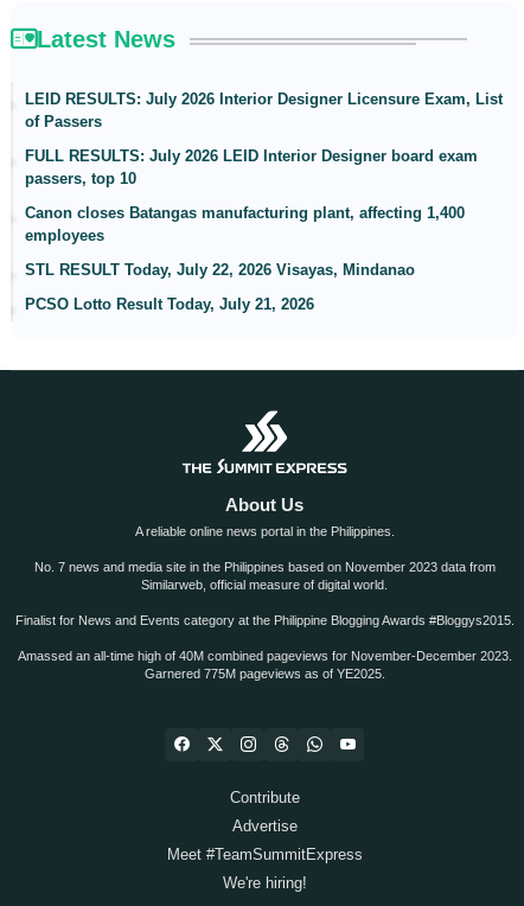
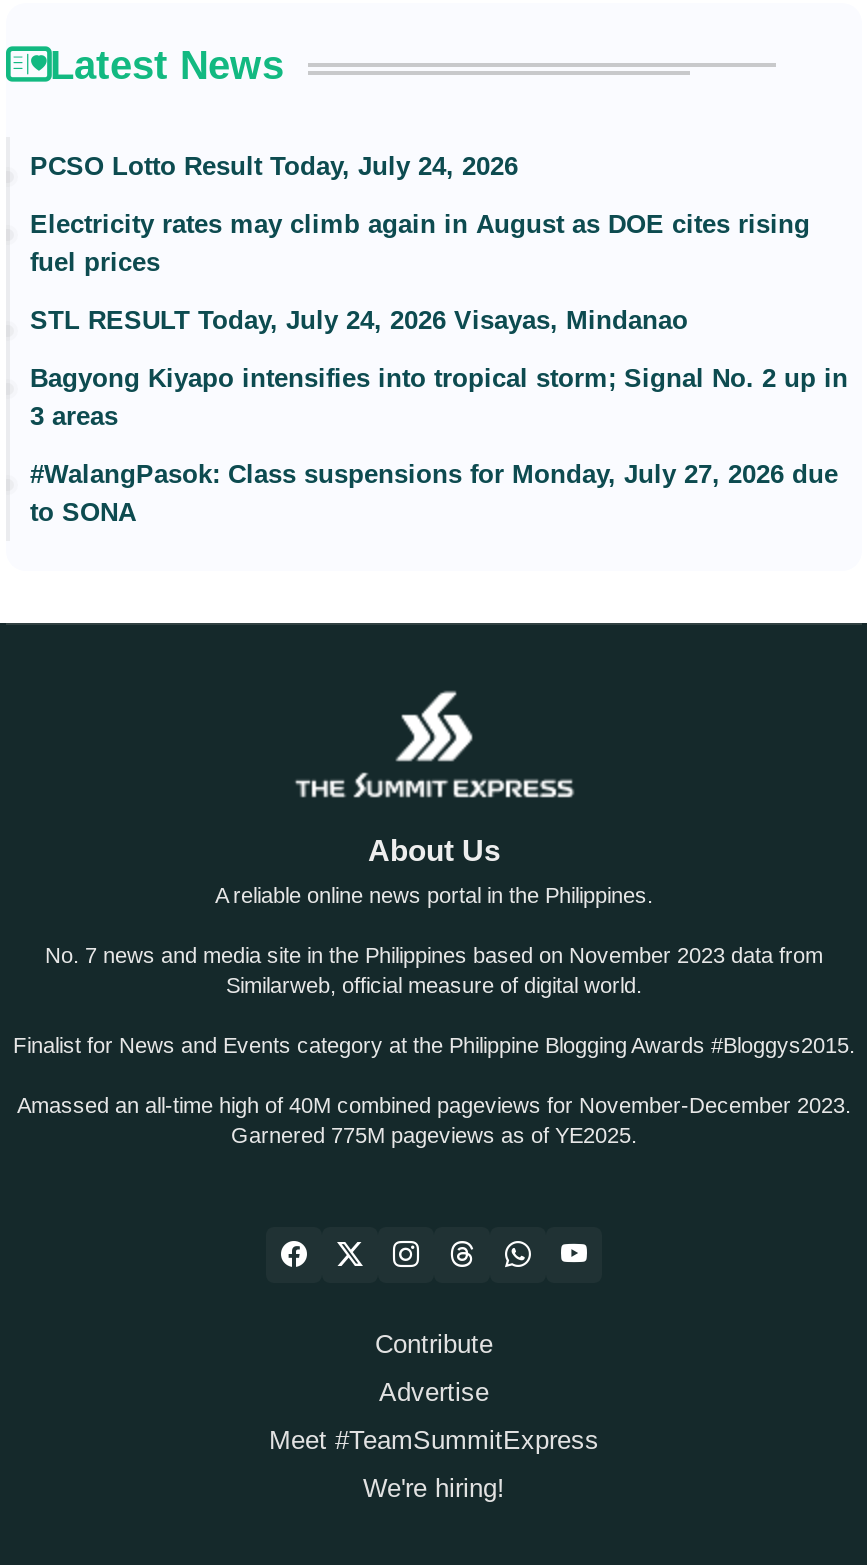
- LEID RESULTS: July 2026 Interior Designer Licensure Exam, List
- of Passers
+ PCSO Lotto Result Today, July 24, 2026

- FULL RESULTS: July 2026 LEID Interior Designer board exam
- passers, top 10
+ Electricity rates may climb again in August as DOE cites rising
+ fuel prices

- Canon closes Batangas manufacturing plant, affecting 1,400
- employees
+ STL RESULT Today, July 24, 2026 Visayas, Mindanao

- STL RESULT Today, July 22, 2026 Visayas, Mindanao
+ Bagyong Kiyapo intensifies into tropical storm; Signal No. 2 up in
+ 3 areas

- PCSO Lotto Result Today, July 21, 2026
+ #WalangPasok: Class suspensions for Monday, July 27, 2026 due
+ to SONA
